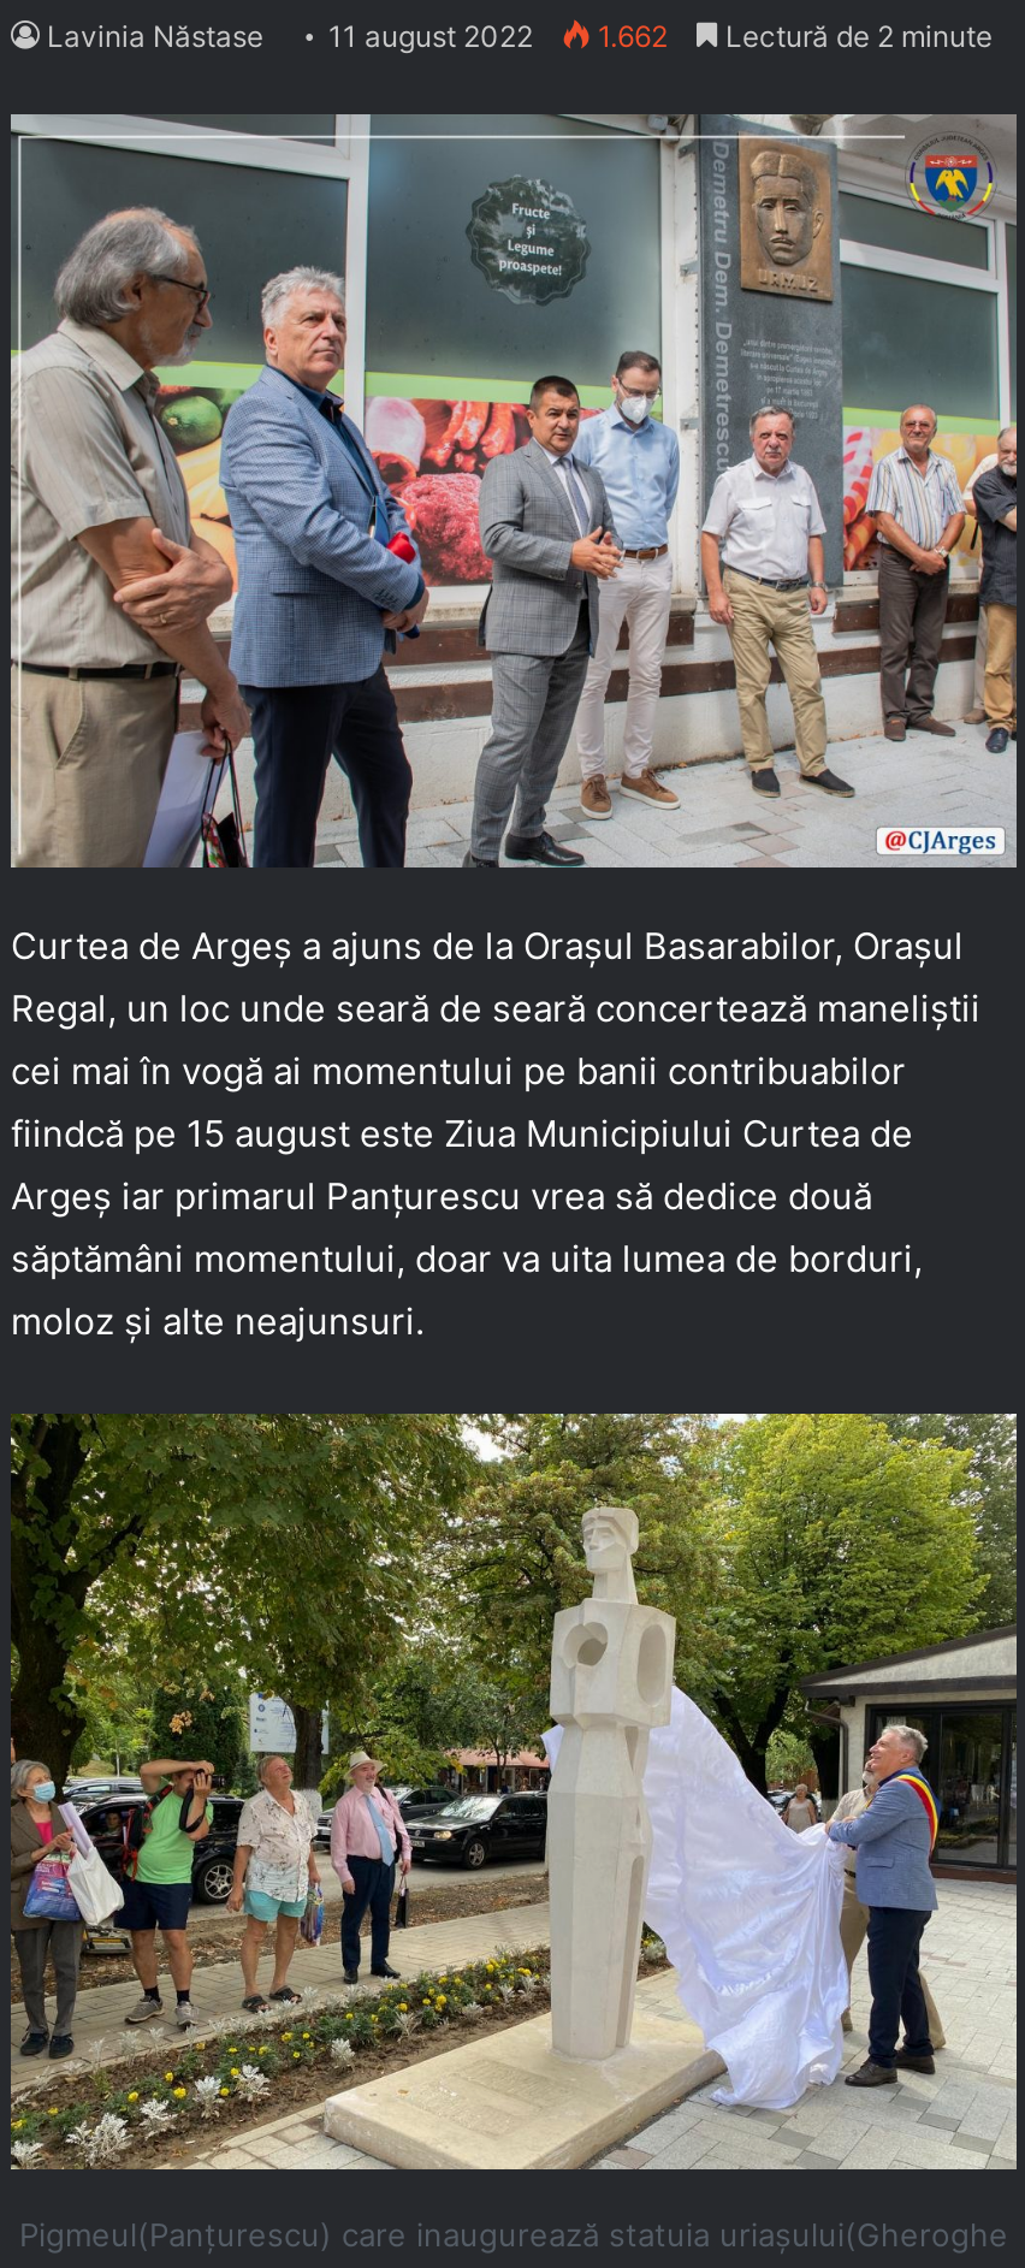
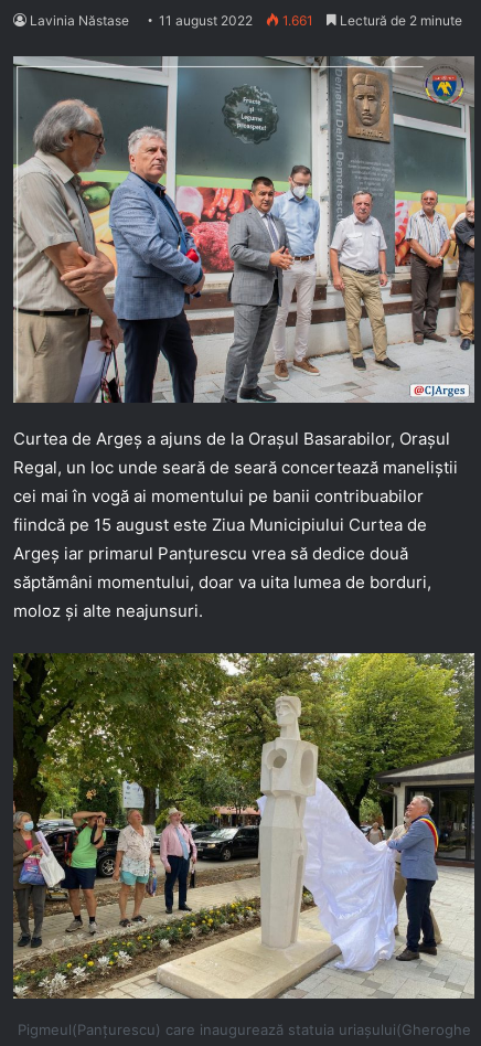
- Lavinia Năstase 11 august 2022 1.662 Lectură de 2 minute
+ Lavinia Năstase 11 august 2022 1.661 Lectură de 2 minute
